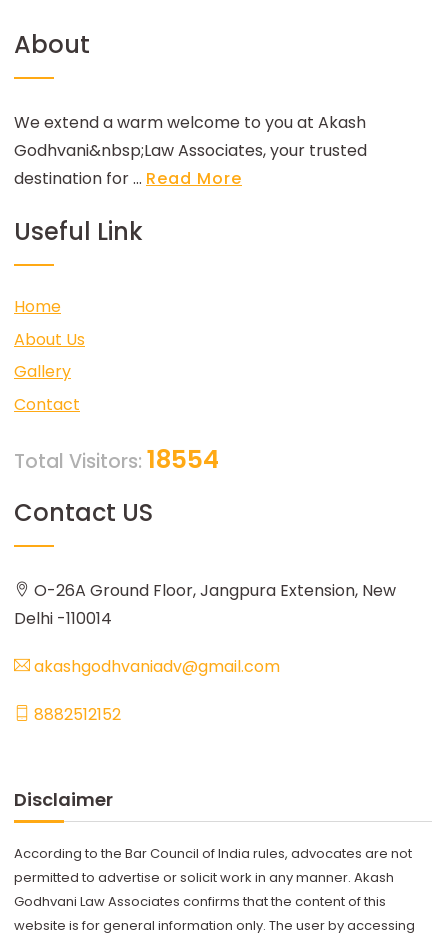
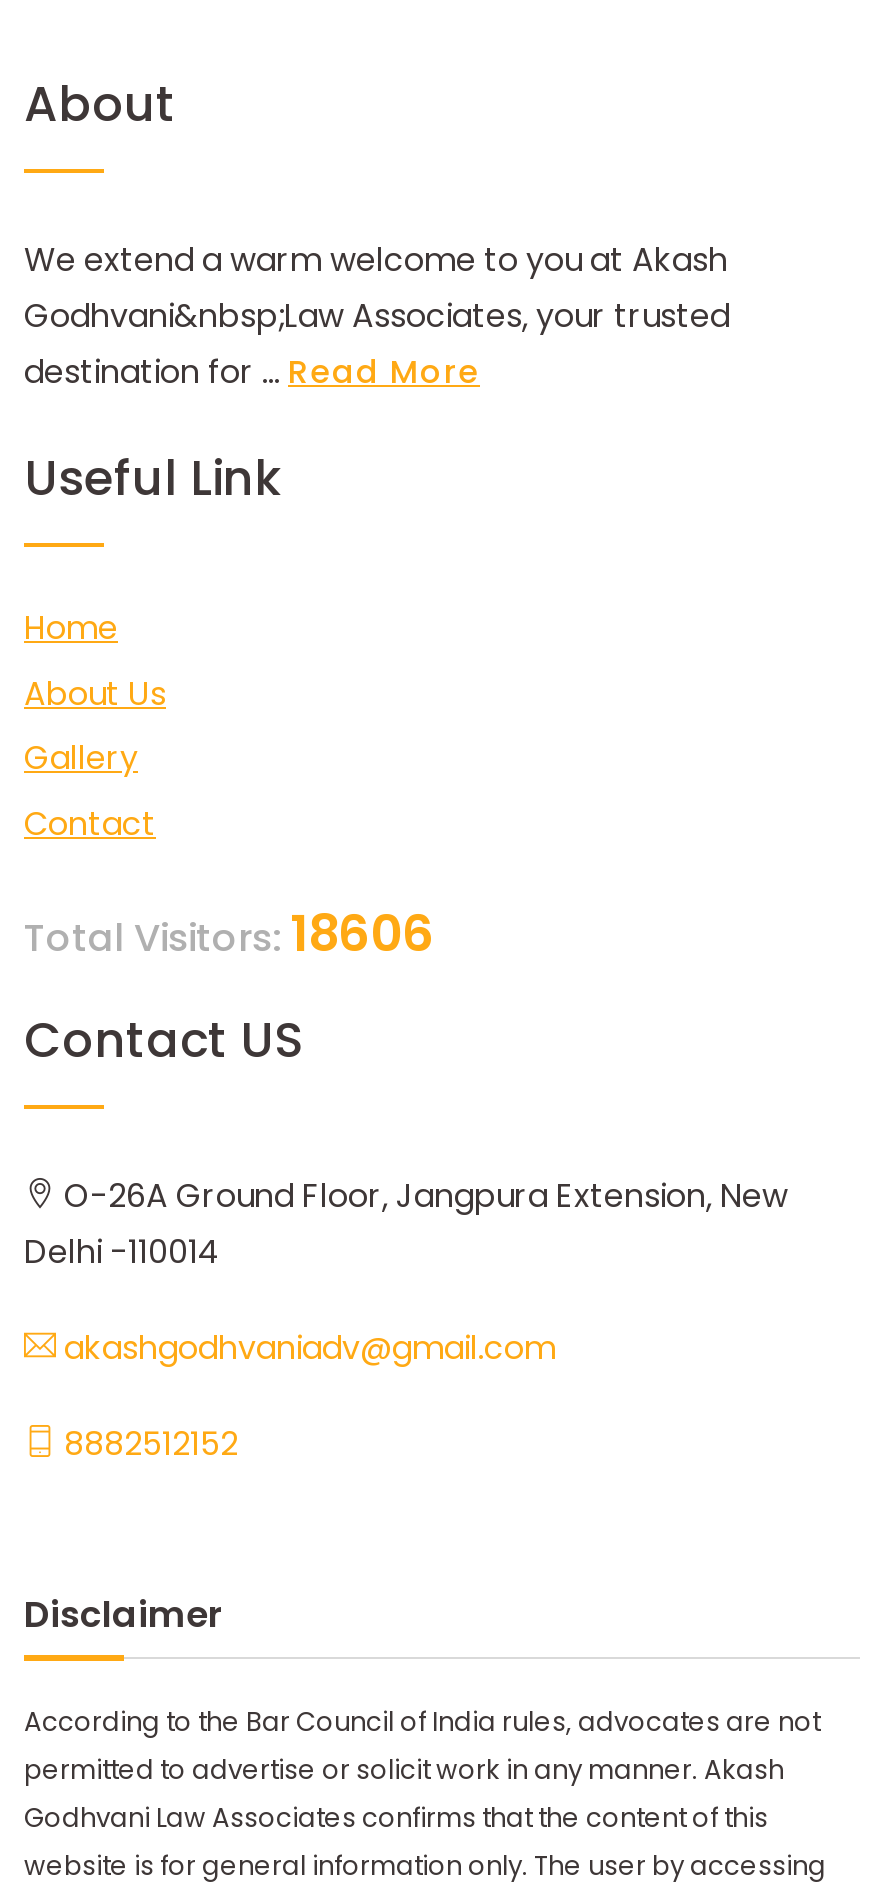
- Total Visitors: 18554
+ Total Visitors: 18606
